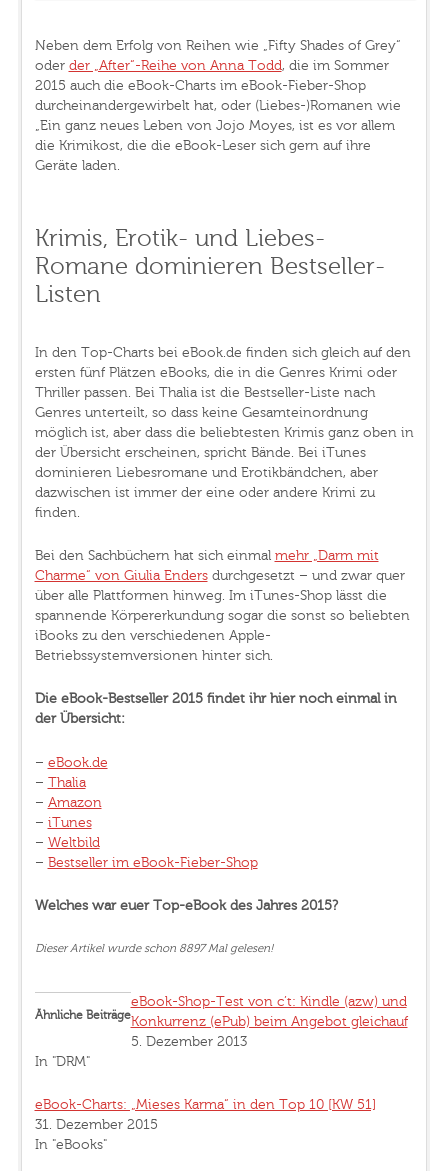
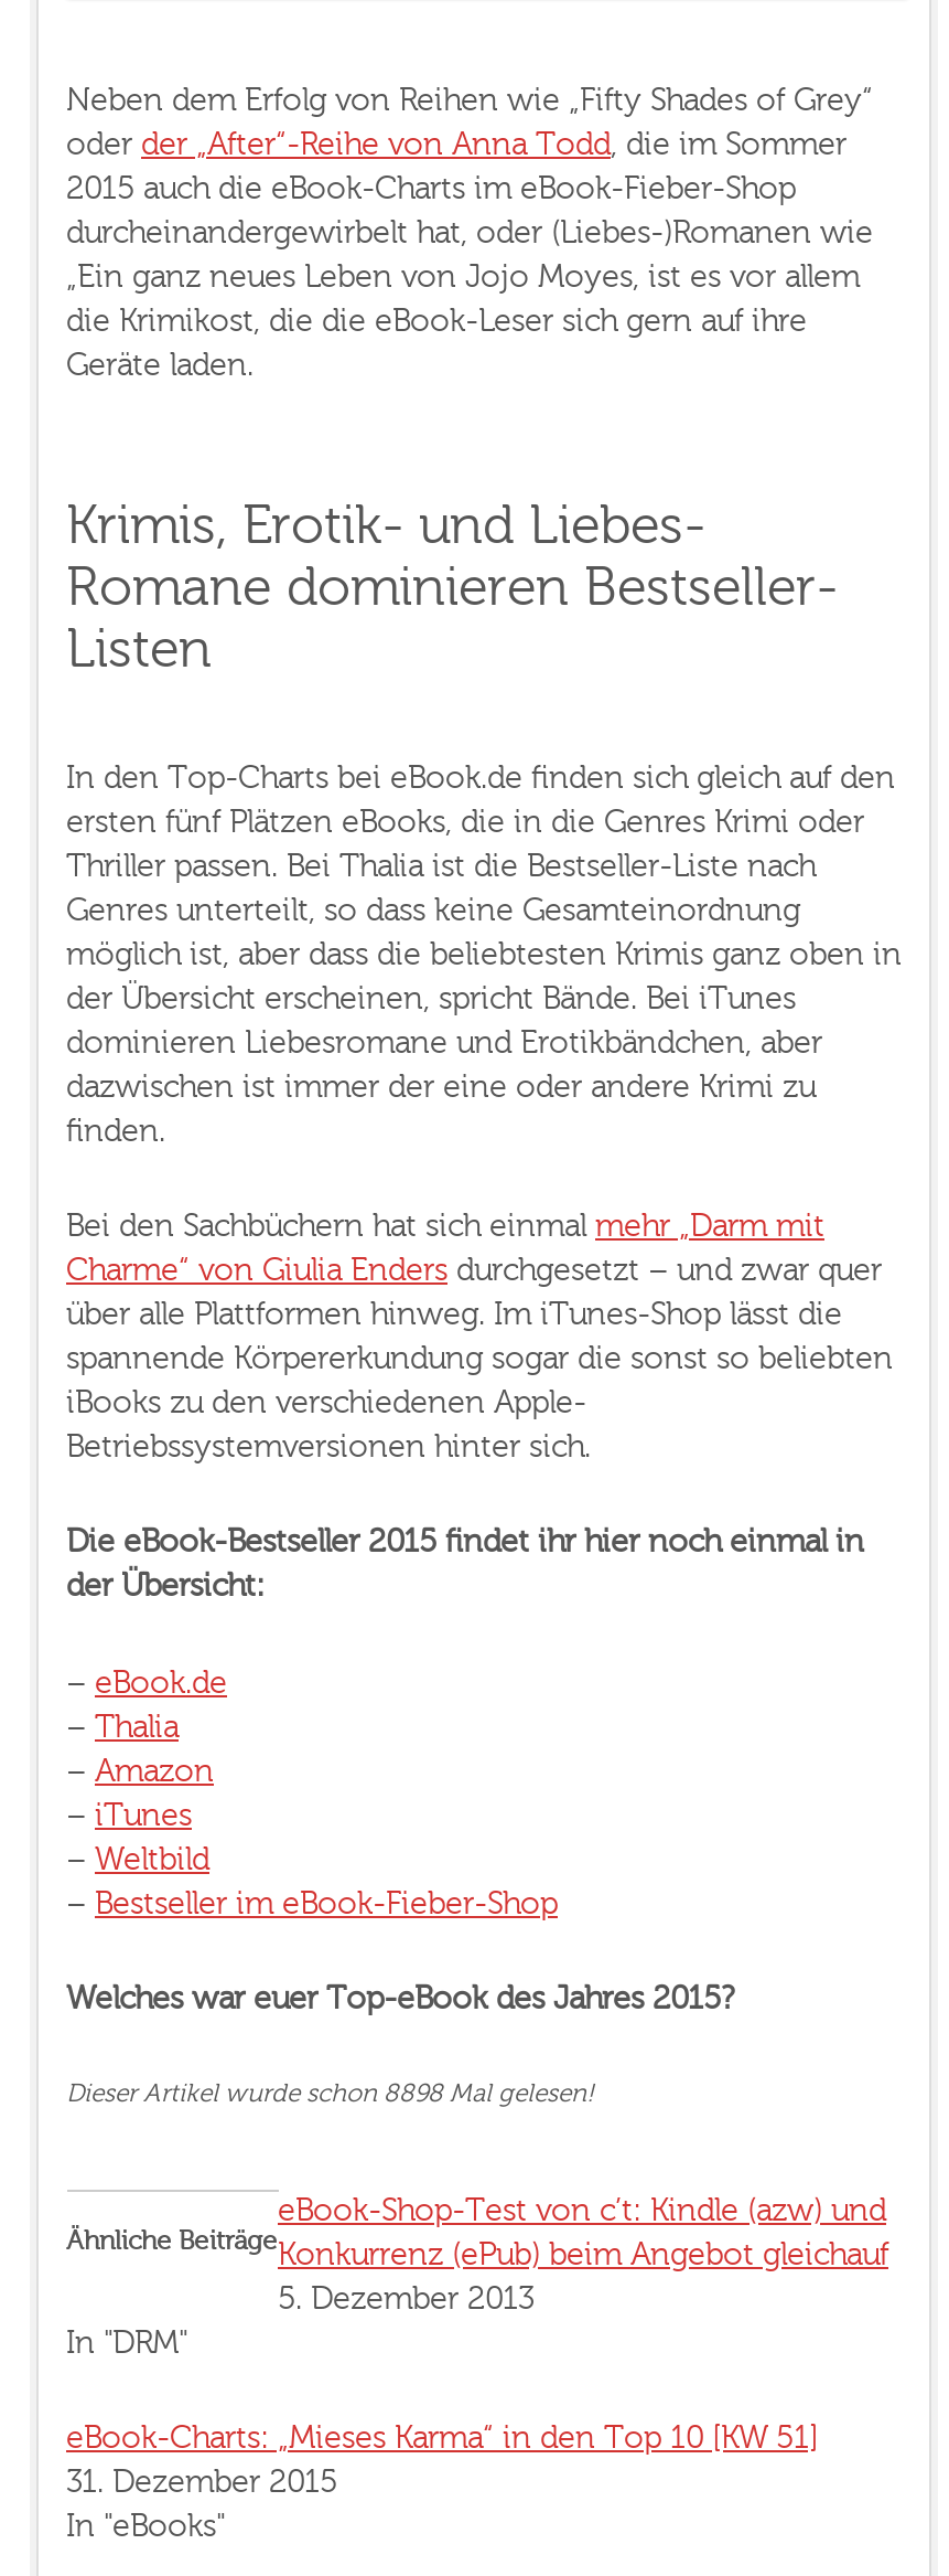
- Dieser Artikel wurde schon 8897 Mal gelesen!
+ Dieser Artikel wurde schon 8898 Mal gelesen!
